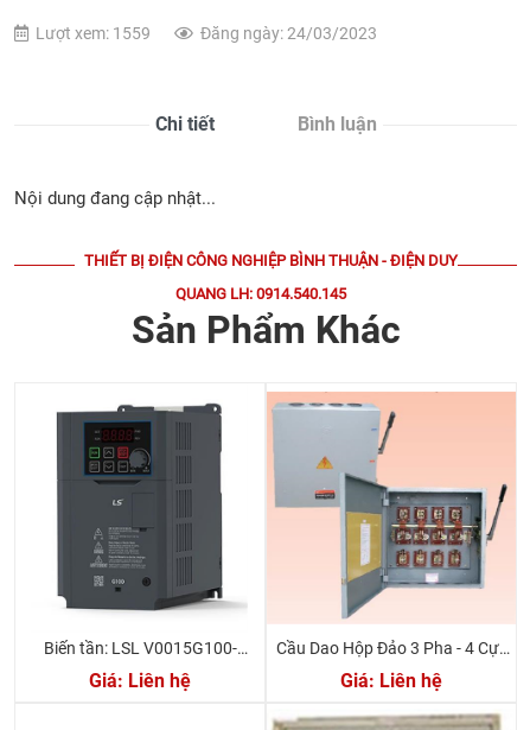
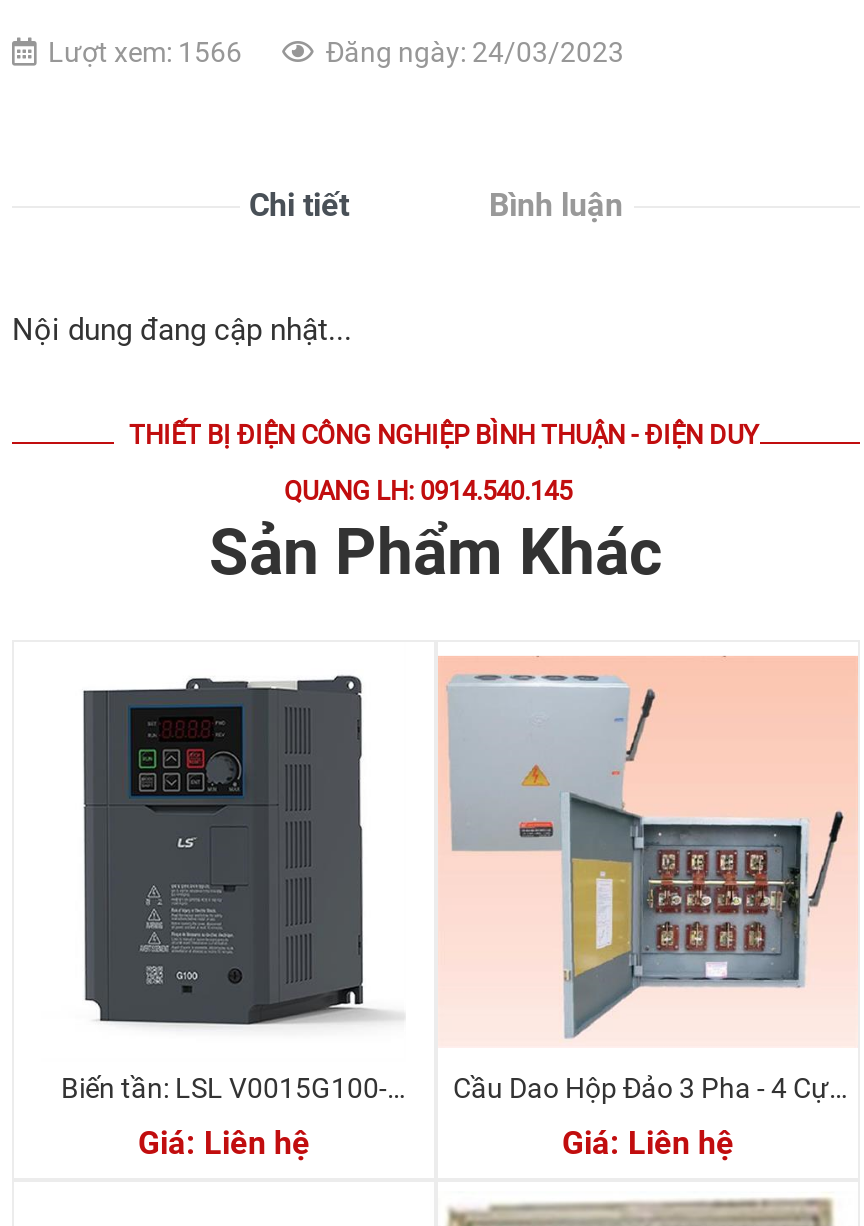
- Lượt xem: 1559
+ Lượt xem: 1566
